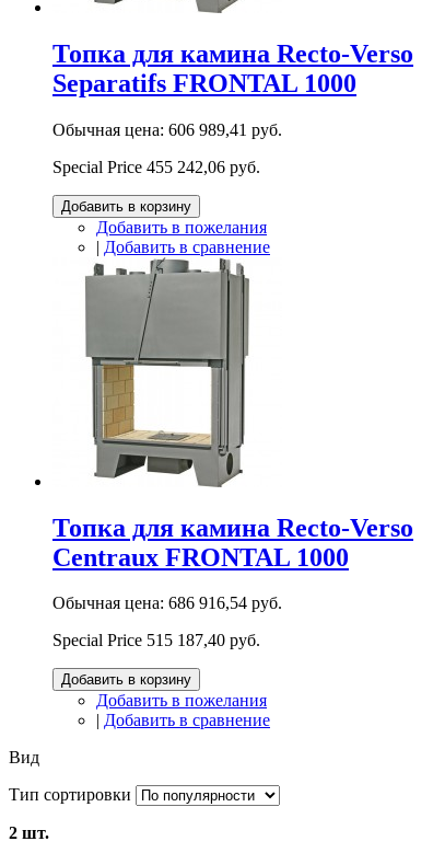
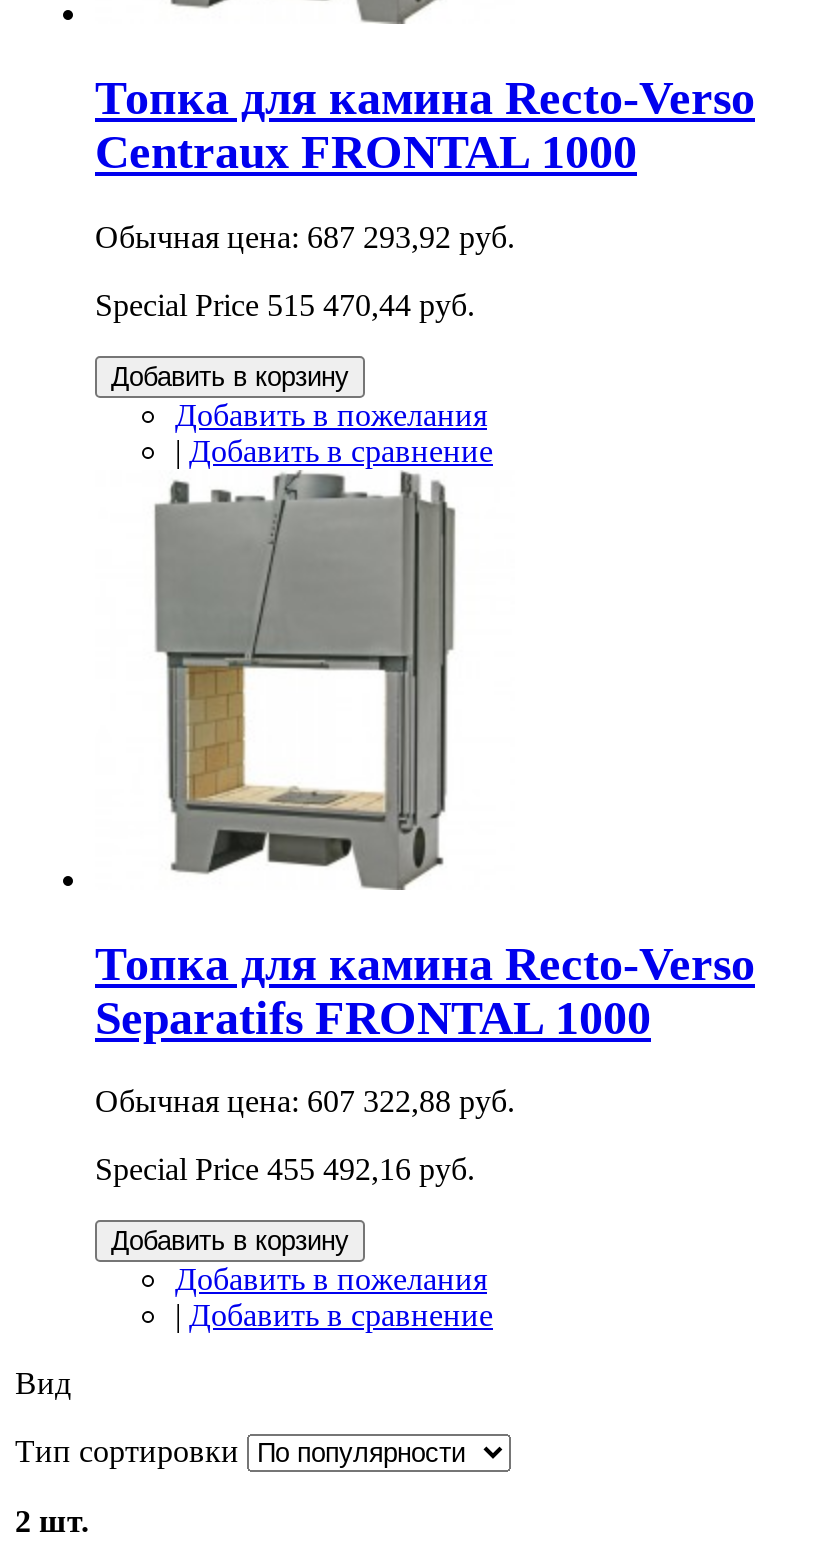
moved down: Separatifs FRONTAL 1000

- Обычная цена: 606 989,41 руб.
+ Обычная цена: 687 293,92 руб.

- Special Price 455 242,06 руб.
+ Special Price 515 470,44 руб.

moved up: Centraux FRONTAL 1000

- Обычная цена: 686 916,54 руб.
+ Обычная цена: 607 322,88 руб.

- Special Price 515 187,40 руб.
+ Special Price 455 492,16 руб.
